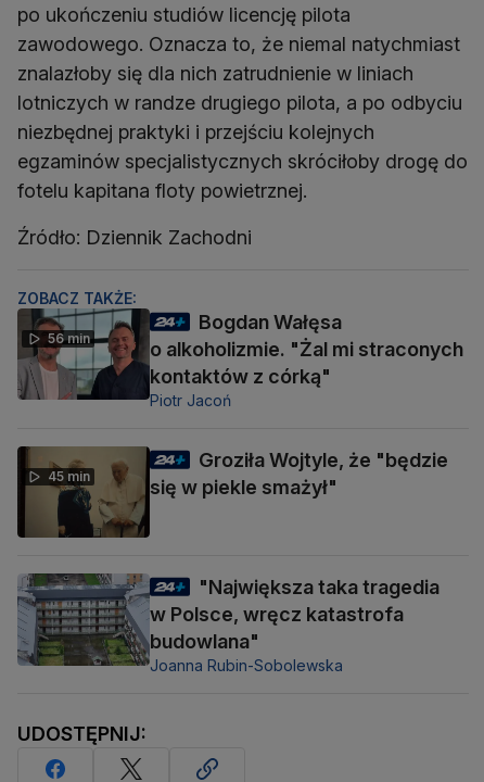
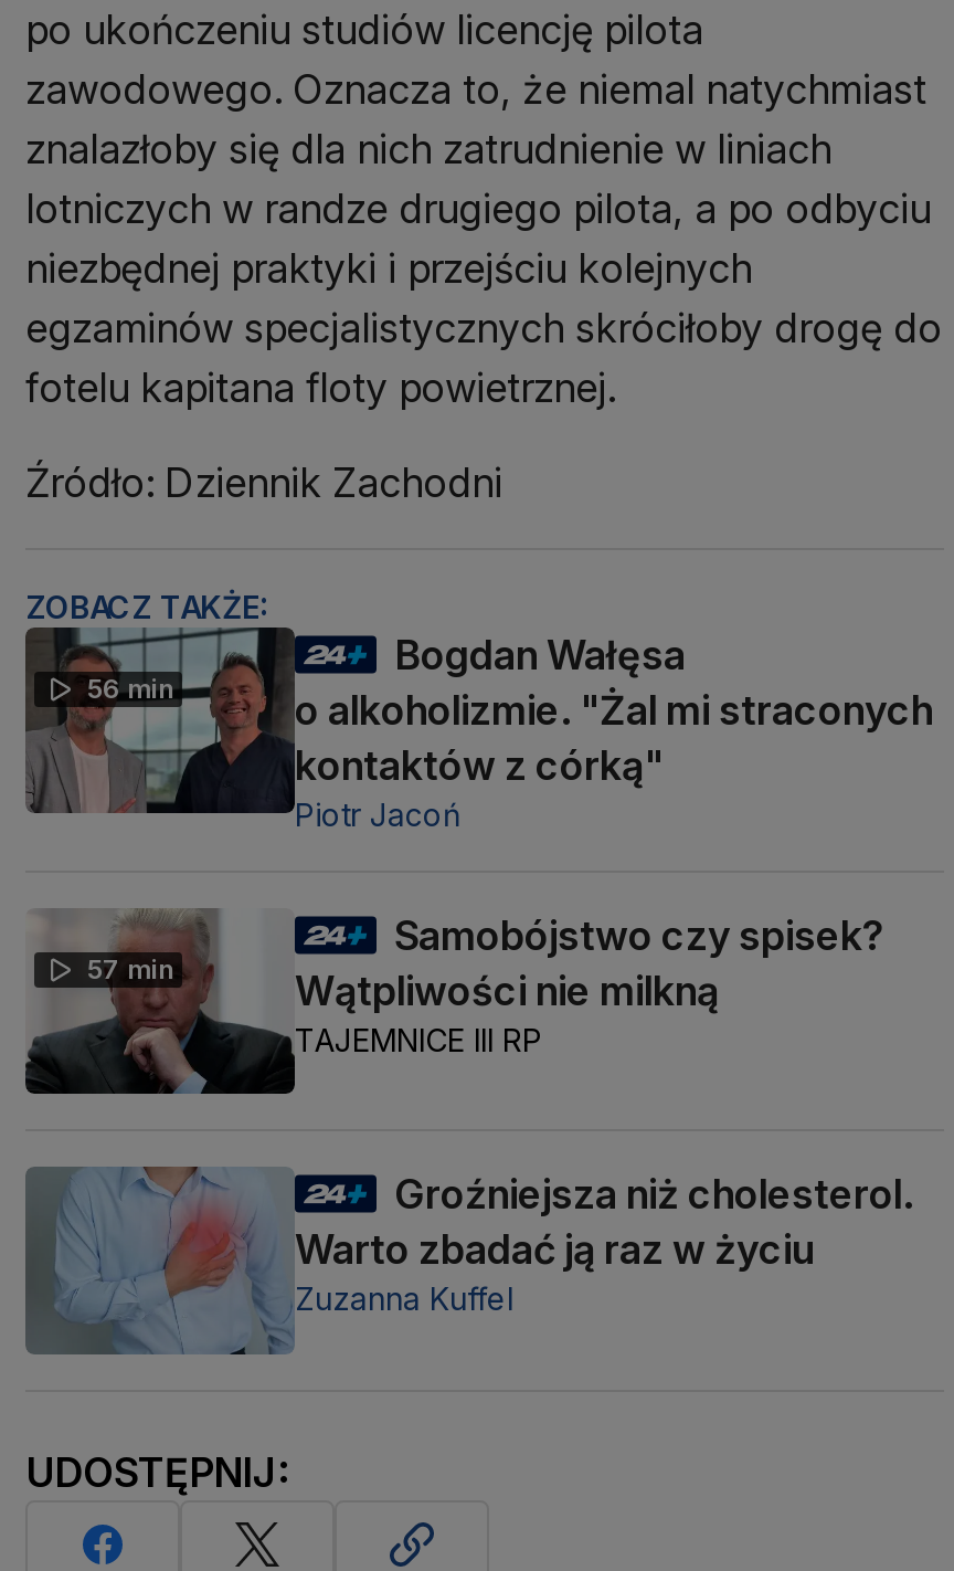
- [image]
- 45 min
+ [image]
+ 57 min

- Groziła Wojtyle, że "będzie
- się w piekle smażył"
+ Samobójstwo czy spisek?
+ Wątpliwości nie milkną
+ TAJEMNICE III RP

- [image]
- "Największa taka tragedia
- w Polsce, wręcz katastrofa
- budowlana"
- Joanna Rubin-Sobolewska
+ [image]
+ Groźniejsza niż cholesterol.
+ Warto zbadać ją raz w życiu
+ Zuzanna Kuffel
